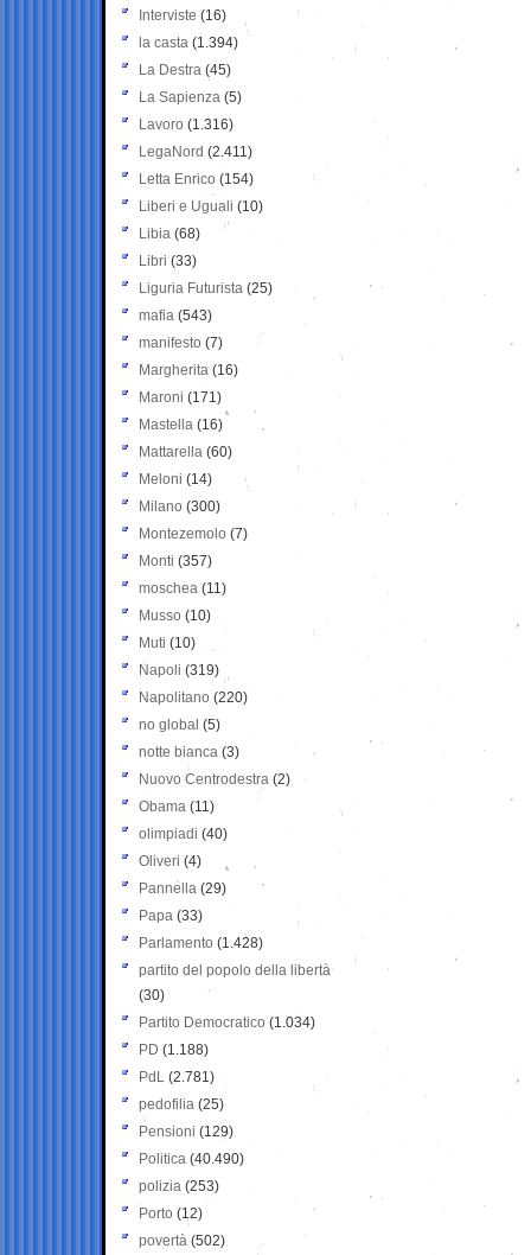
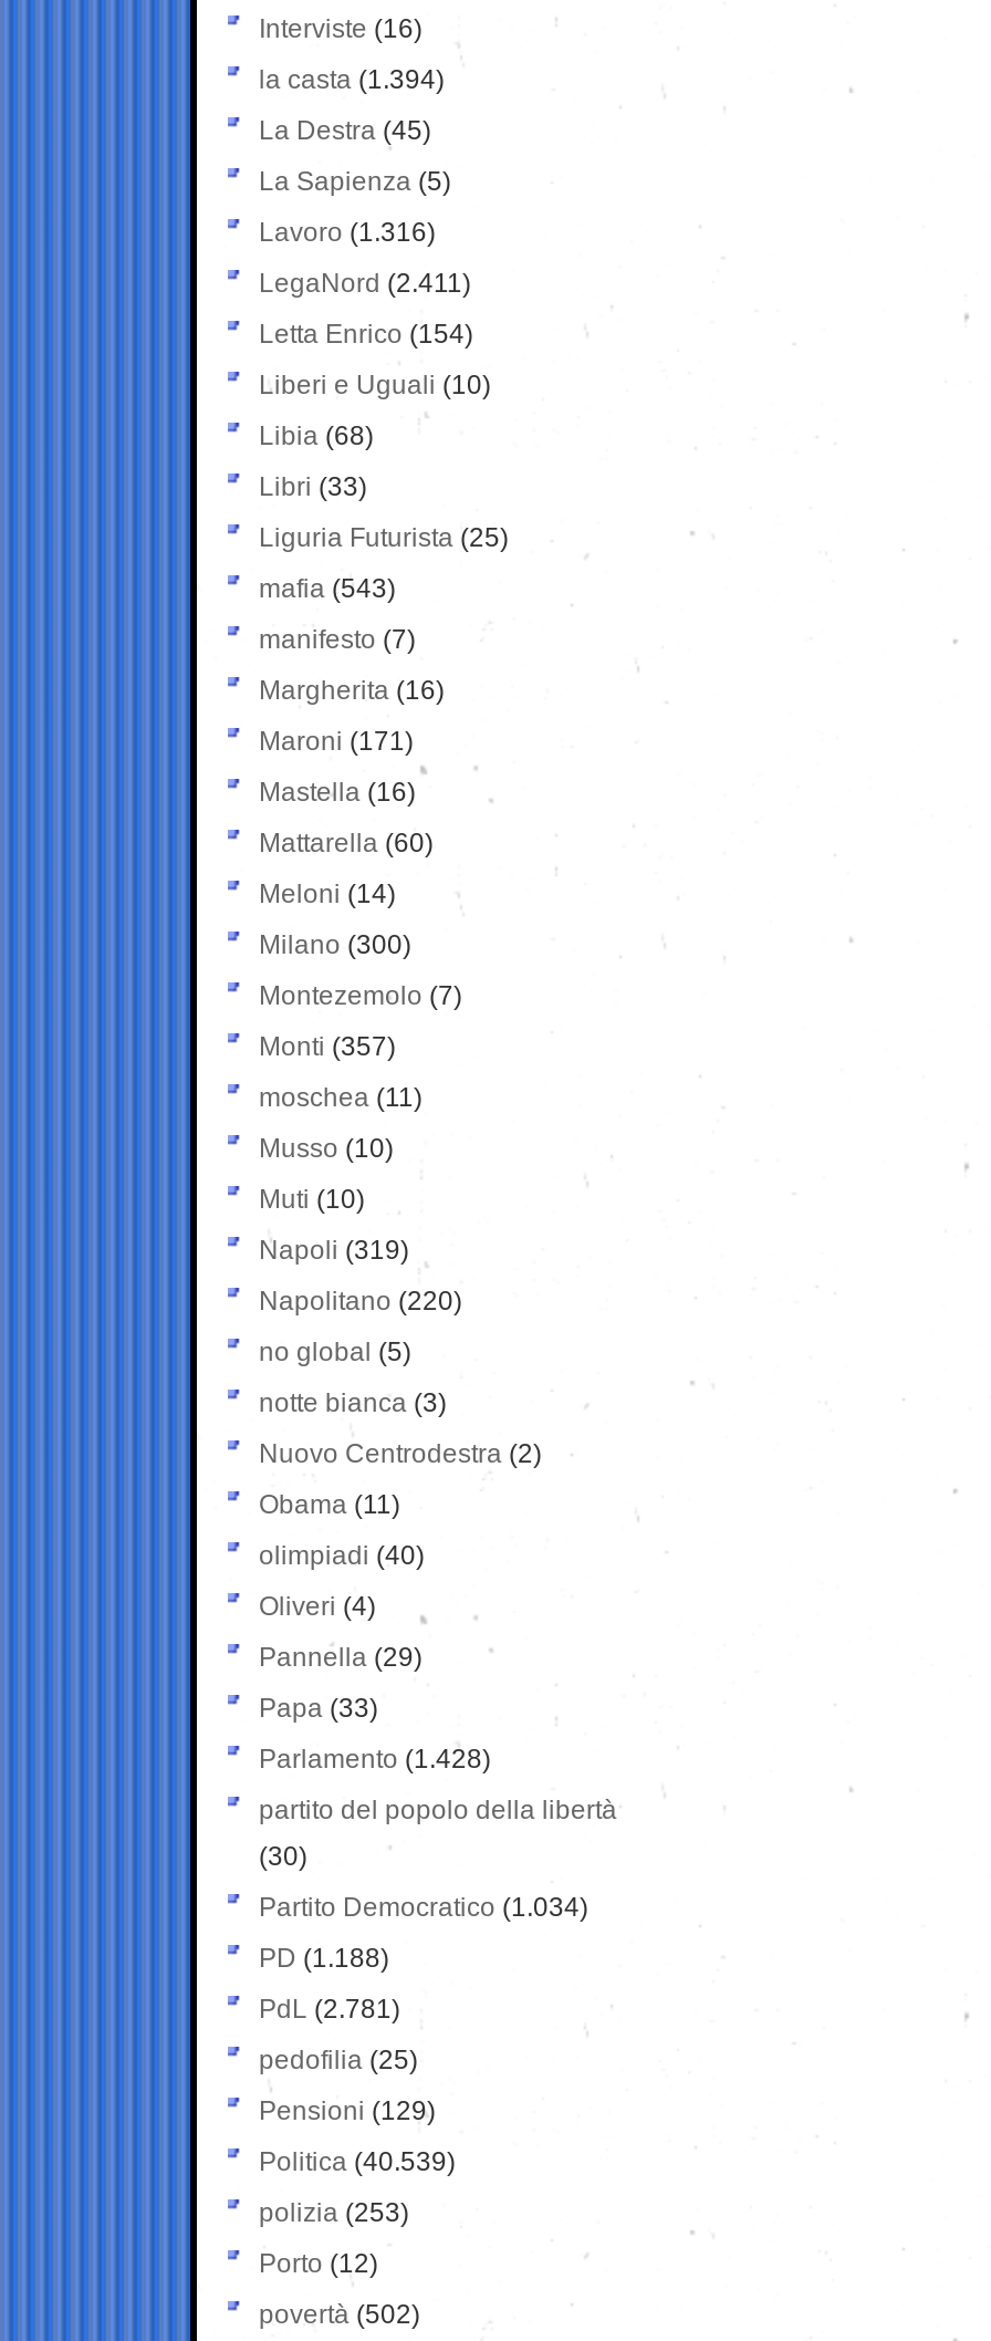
- Politica (40.490)
+ Politica (40.539)
